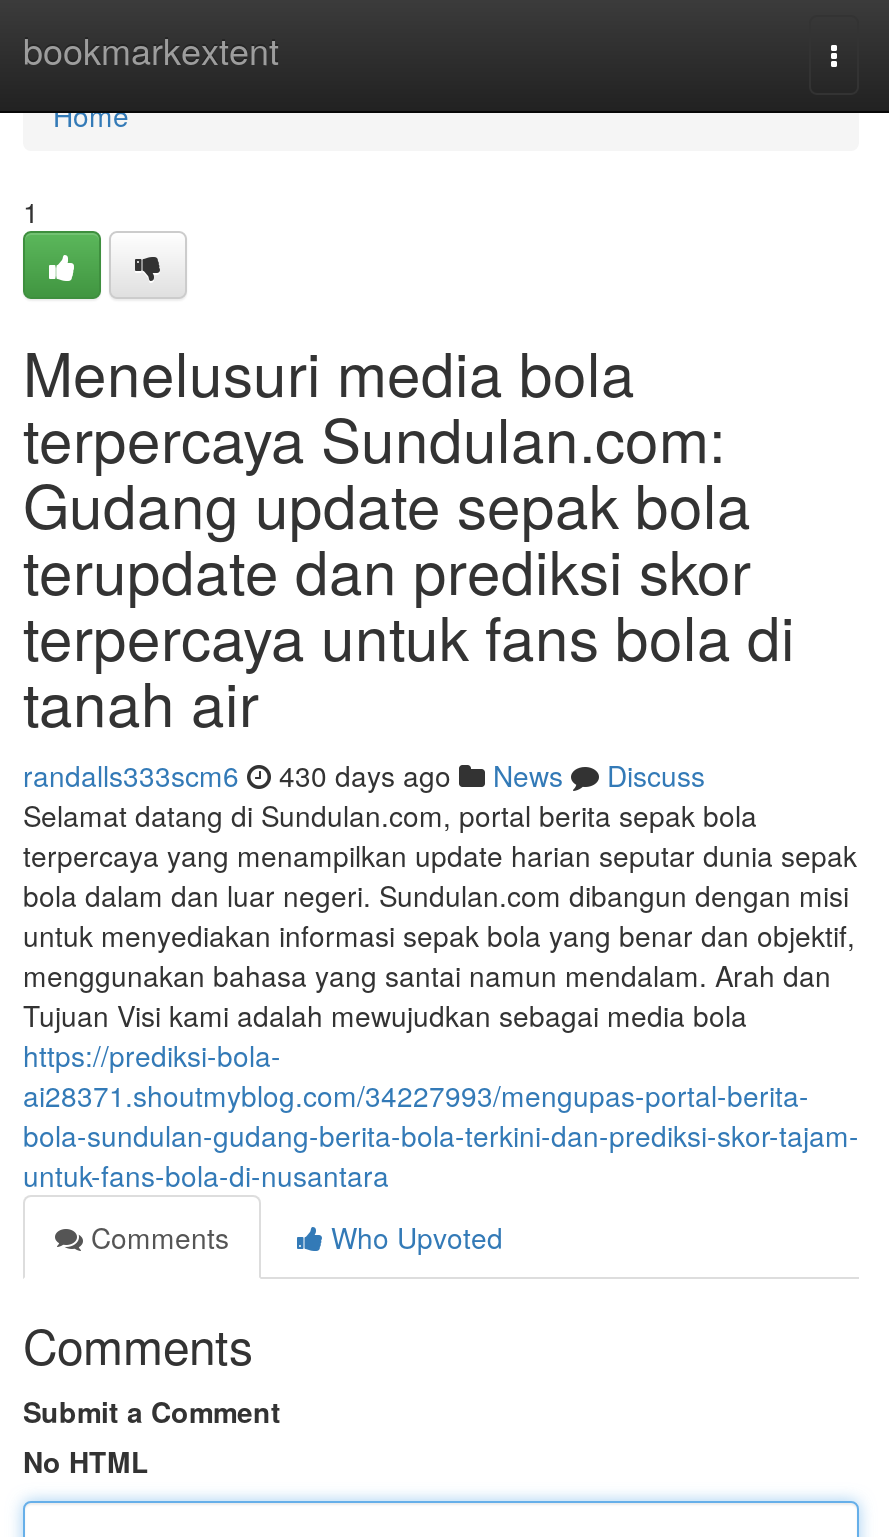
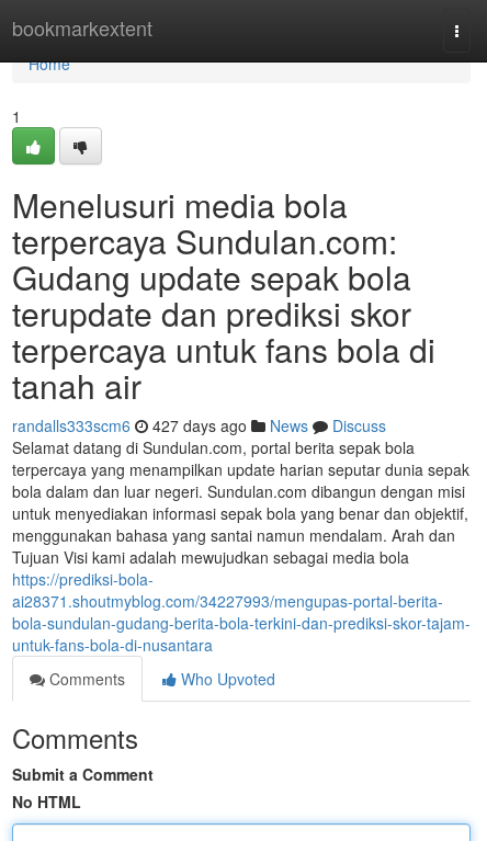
- randalls333scm6 430 days ago News Discuss
+ randalls333scm6 427 days ago News Discuss
